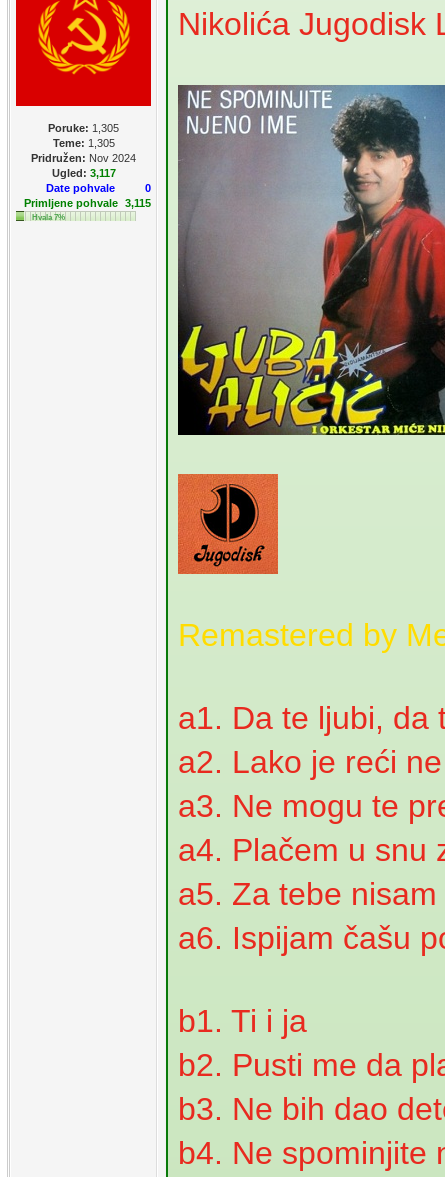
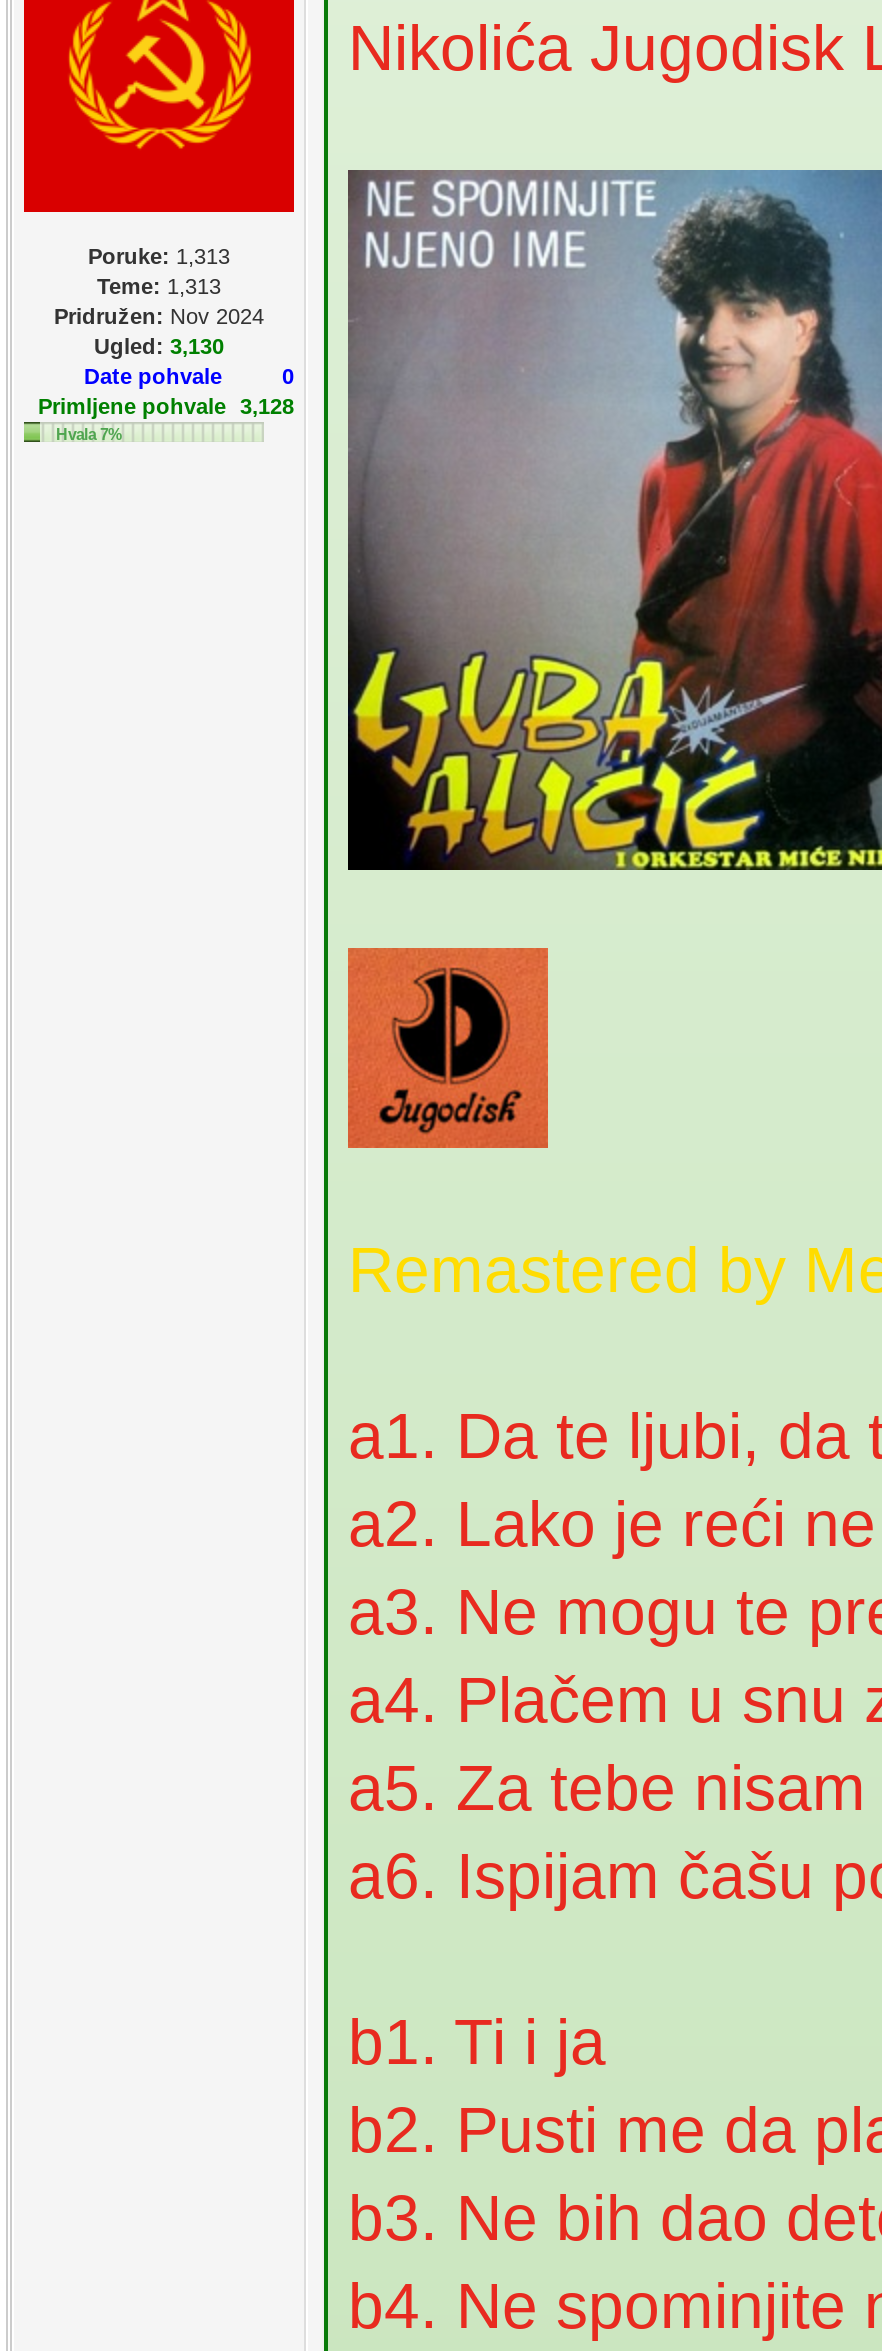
- Poruke: 1,305
+ Poruke: 1,313

- Teme: 1,305
+ Teme: 1,313

- Ugled: 3,117
+ Ugled: 3,130

- Primljene pohvale
- 3,115
+ Primljene pohvale 3,128
